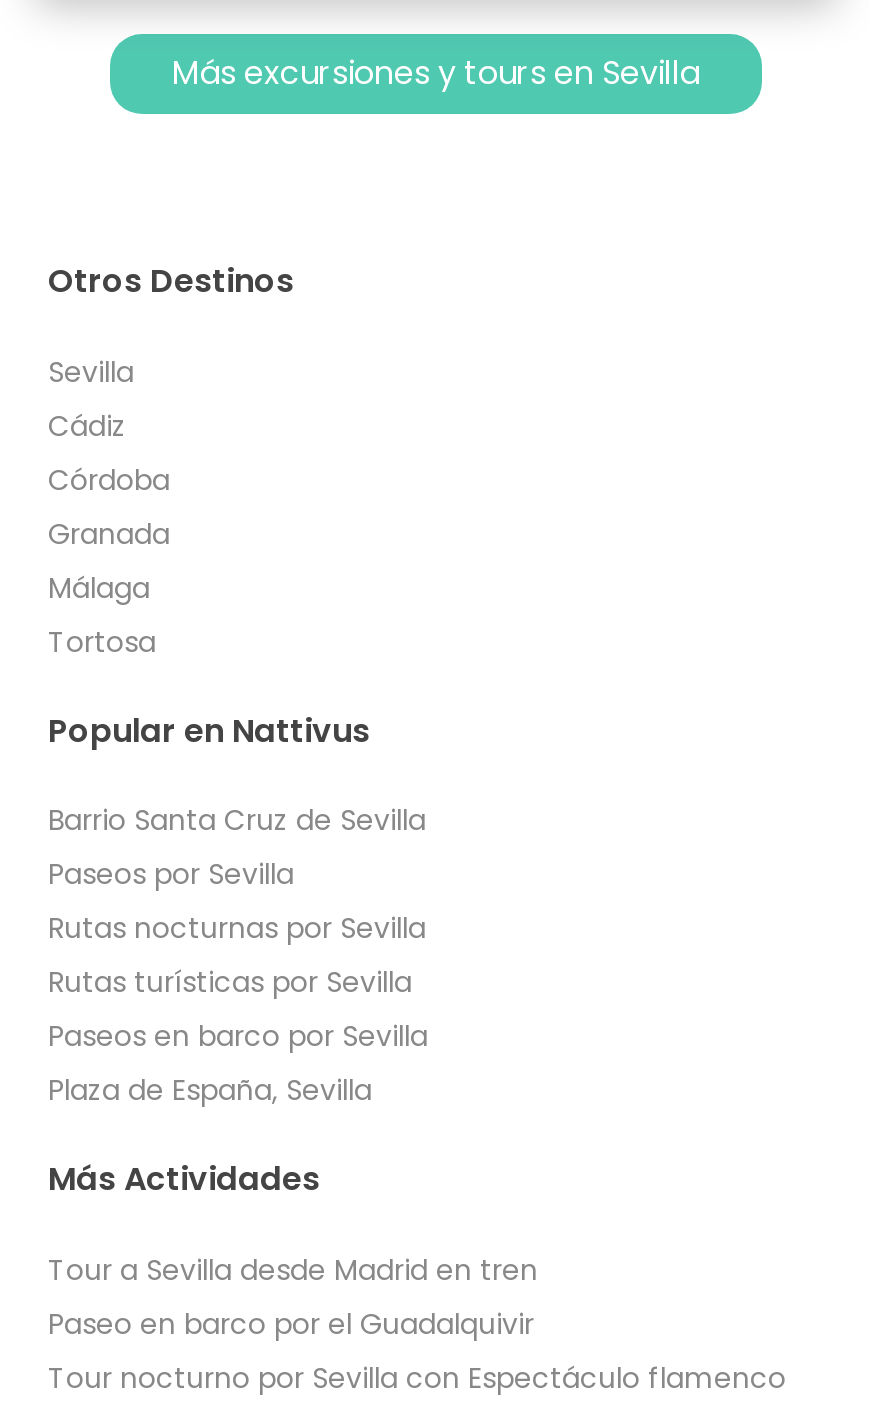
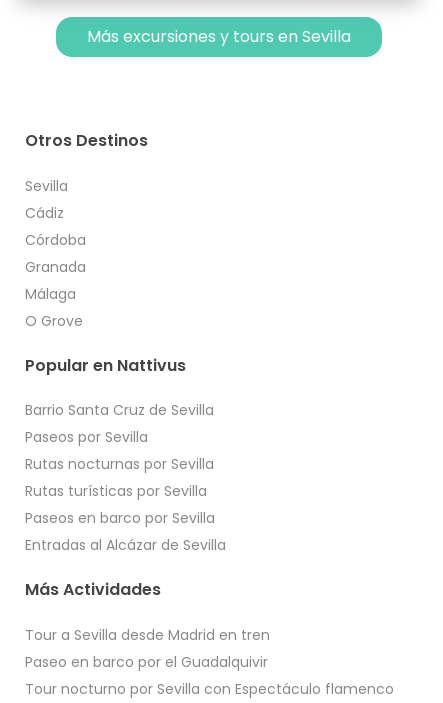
- Tortosa
+ O Grove

- Plaza de España, Sevilla
+ Entradas al Alcázar de Sevilla
